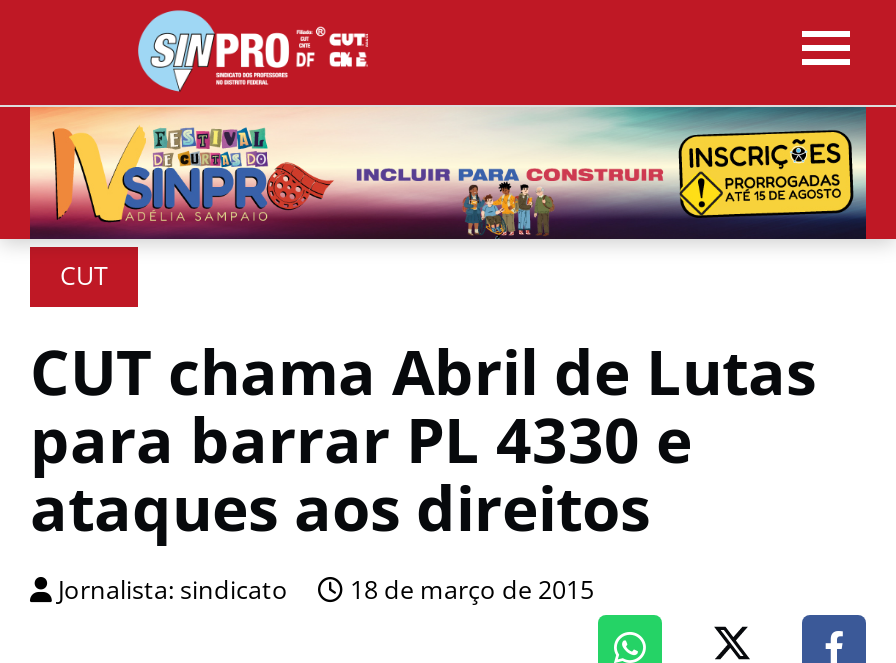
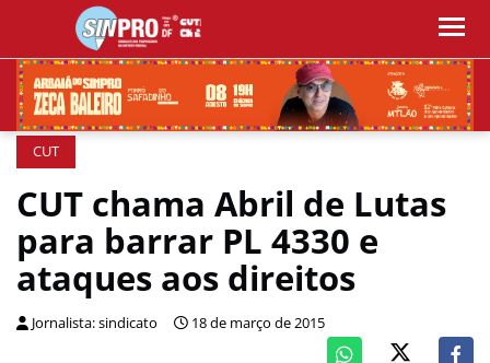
- [image]
+ [image]
